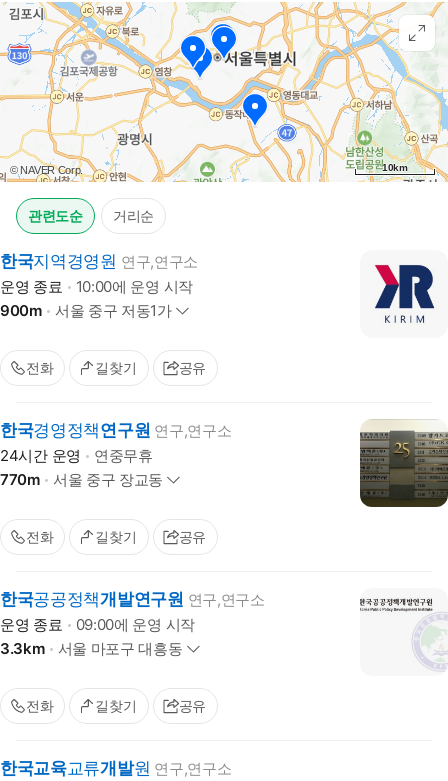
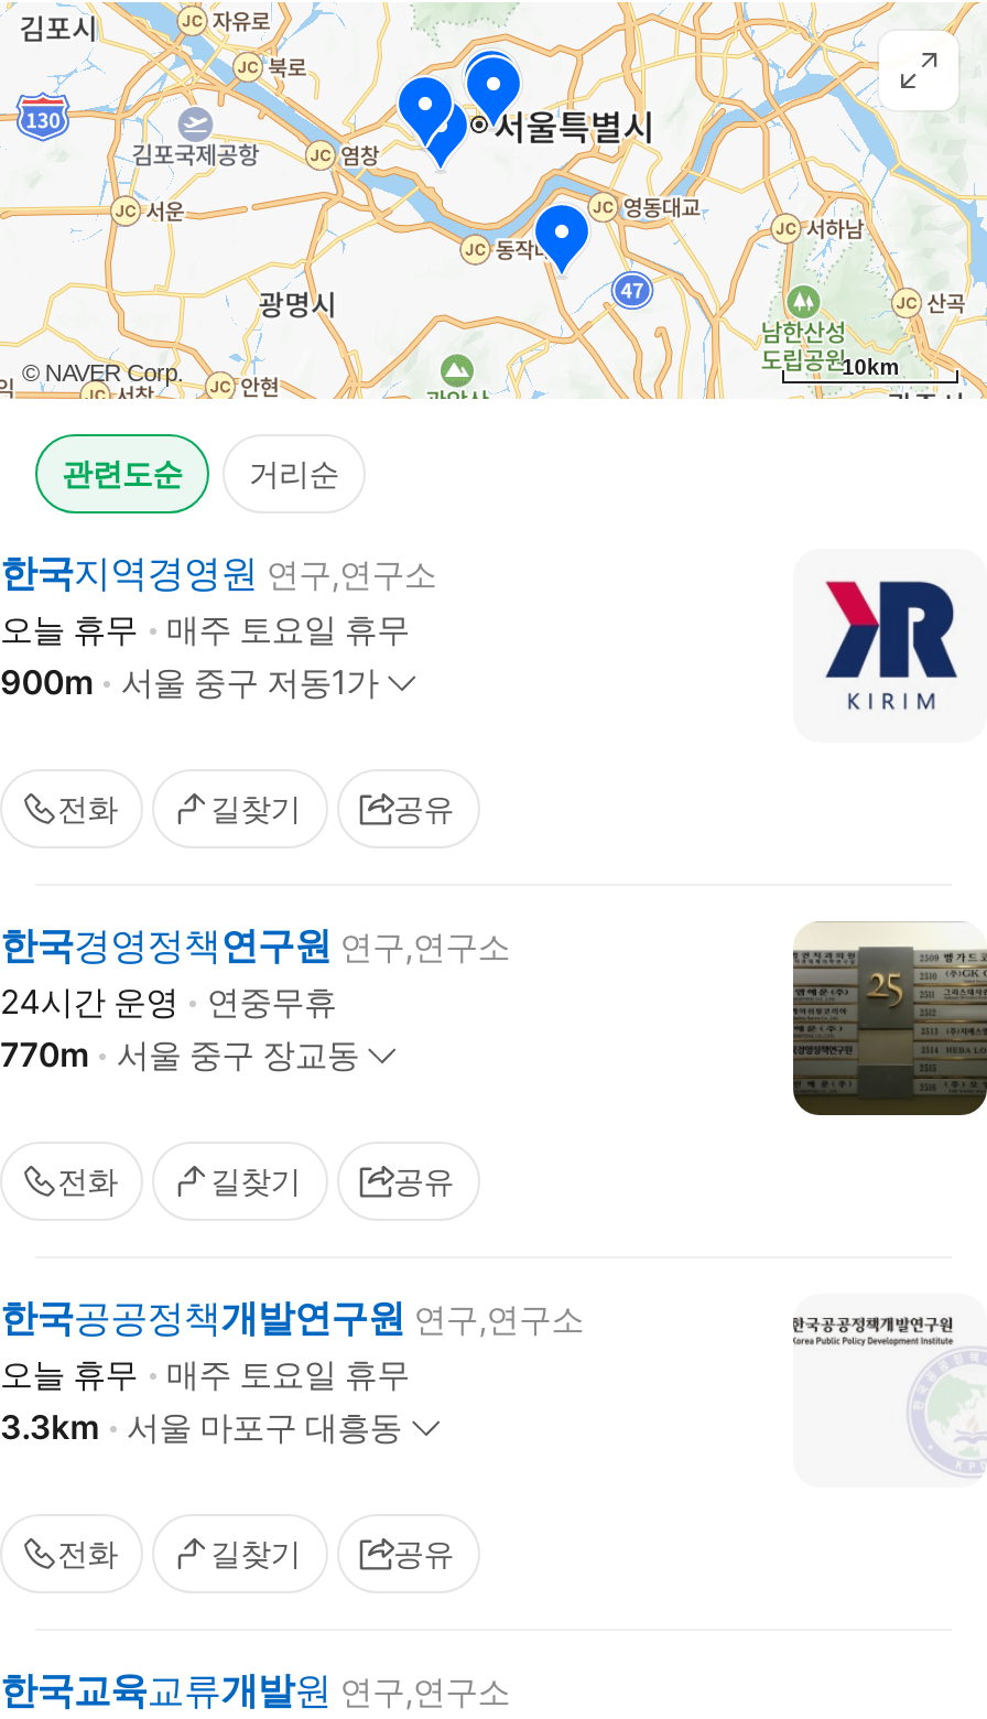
- 운영 종료
- 10:00에 운영 시작
+ 오늘 휴무
+ 매주 토요일 휴무

- 운영 종료
- 09:00에 운영 시작
+ 오늘 휴무
+ 매주 토요일 휴무
